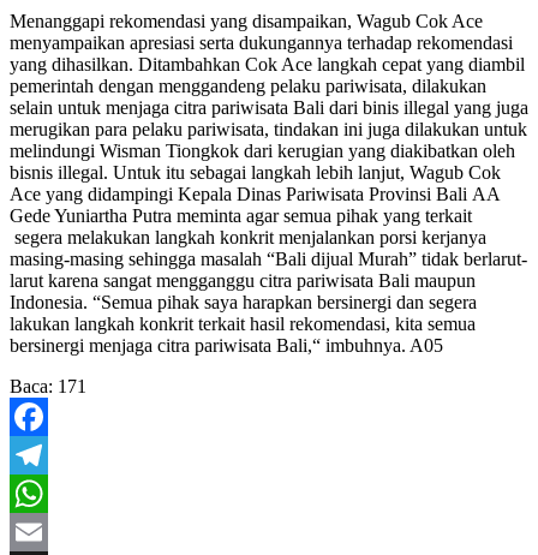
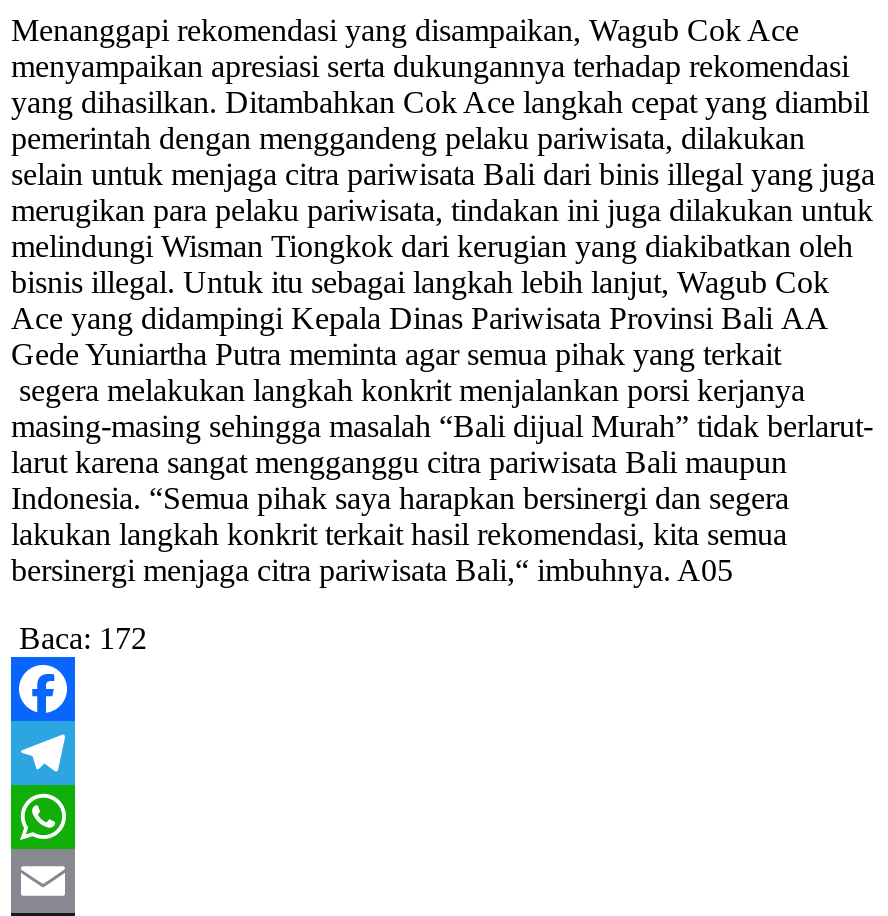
- Baca: 171
+ Baca: 172
